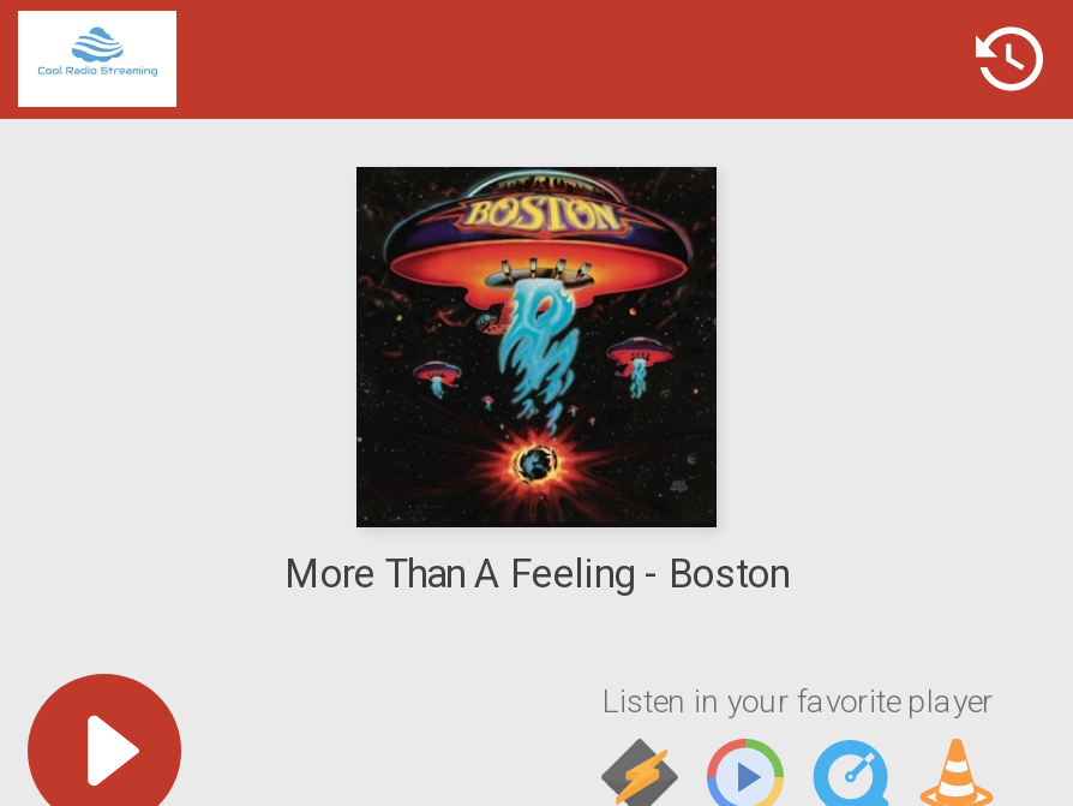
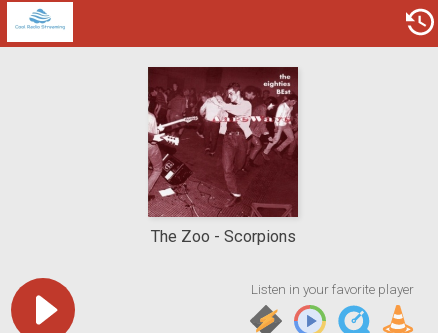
- [image]
- More Than A Feeling
- Boston
+ [image]
+ The Zoo
+ Scorpions
